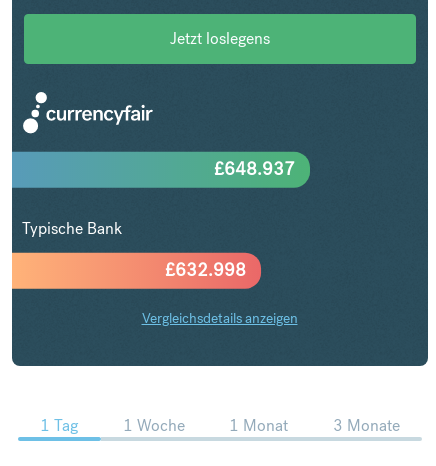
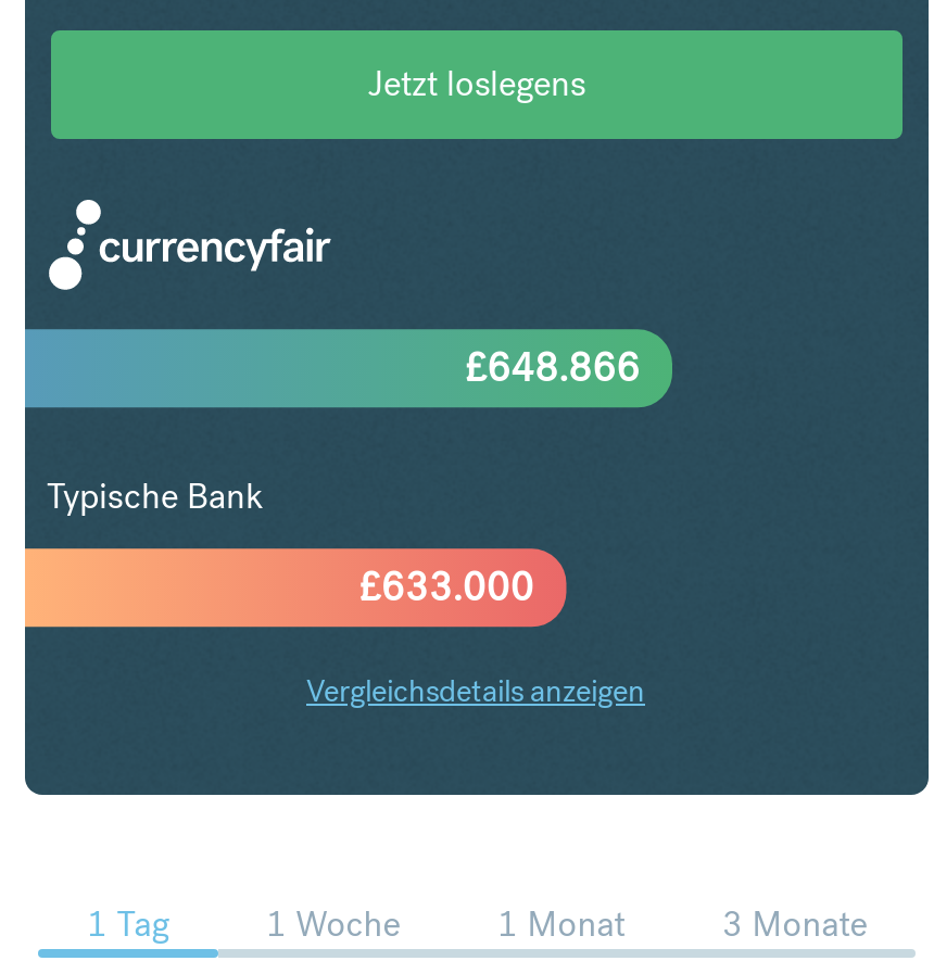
- £648.937
+ £648.866

- £632.998
+ £633.000
